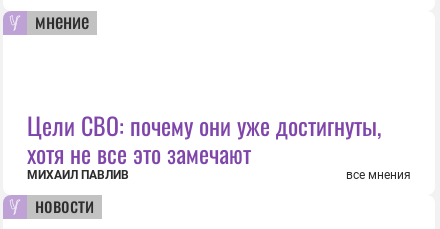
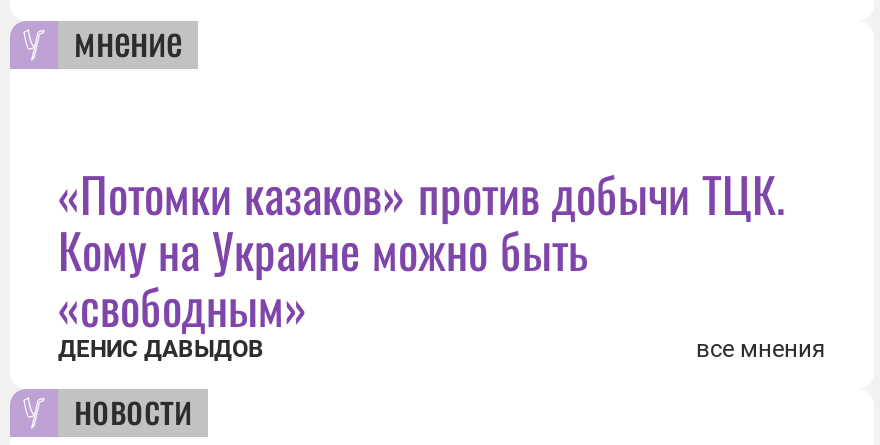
- Цели СВО: почему они уже достигнуты,
- хотя не все это замечают
- МИХАИЛ ПАВЛИВ
+ «Потомки казаков» против добычи ТЦК.
+ Кому на Украине можно быть
+ «свободным»
+ ДЕНИС ДАВЫДОВ
